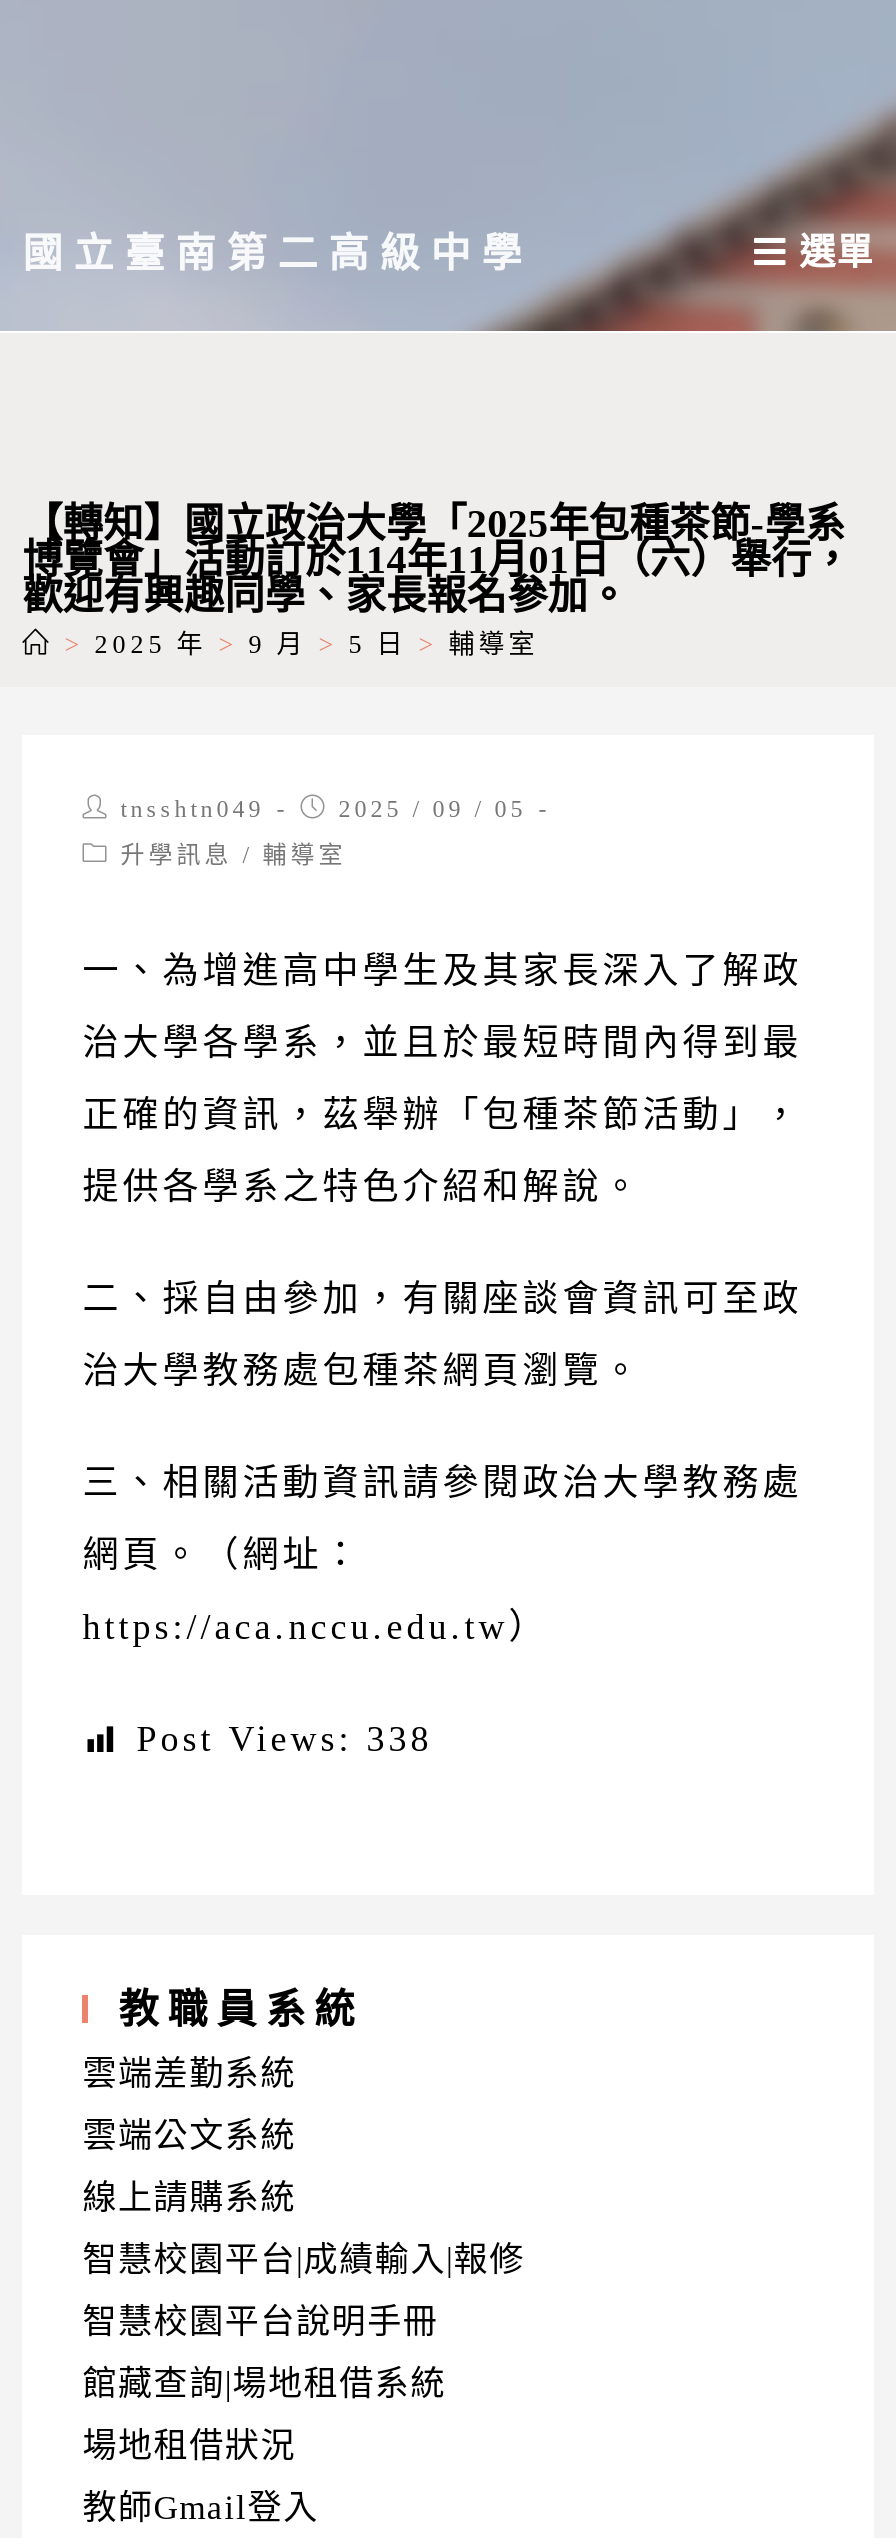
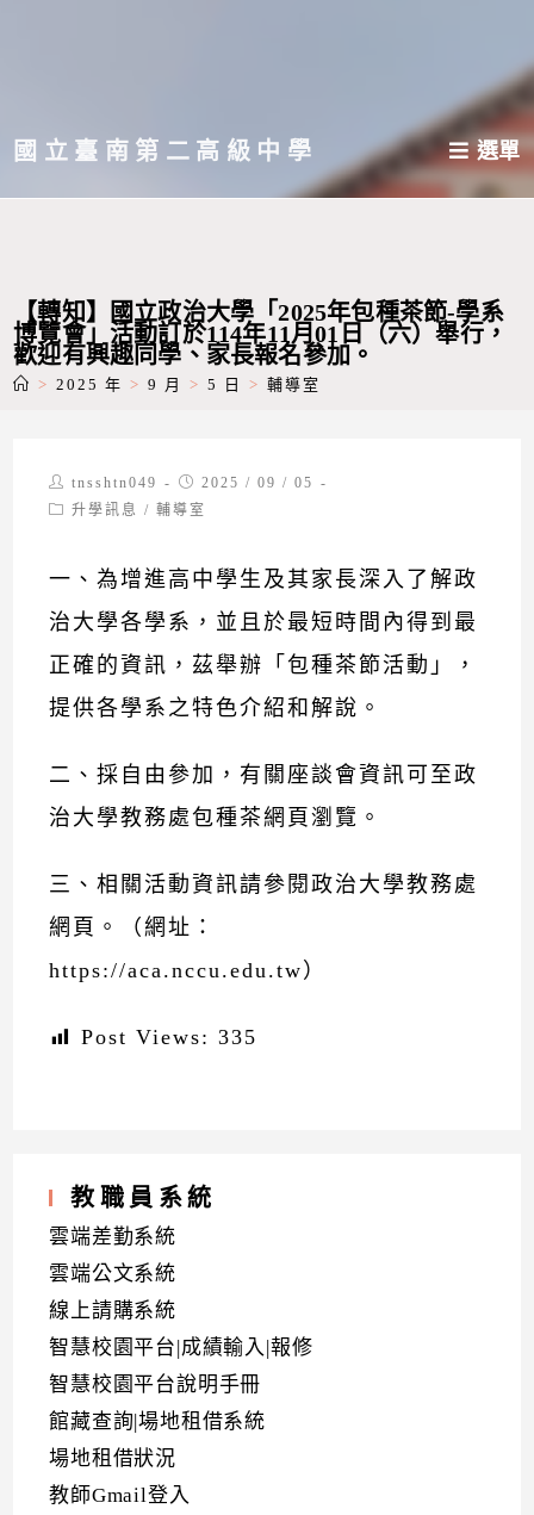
- Post Views: 338
+ Post Views: 335
